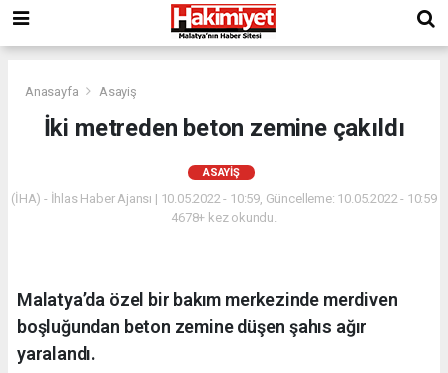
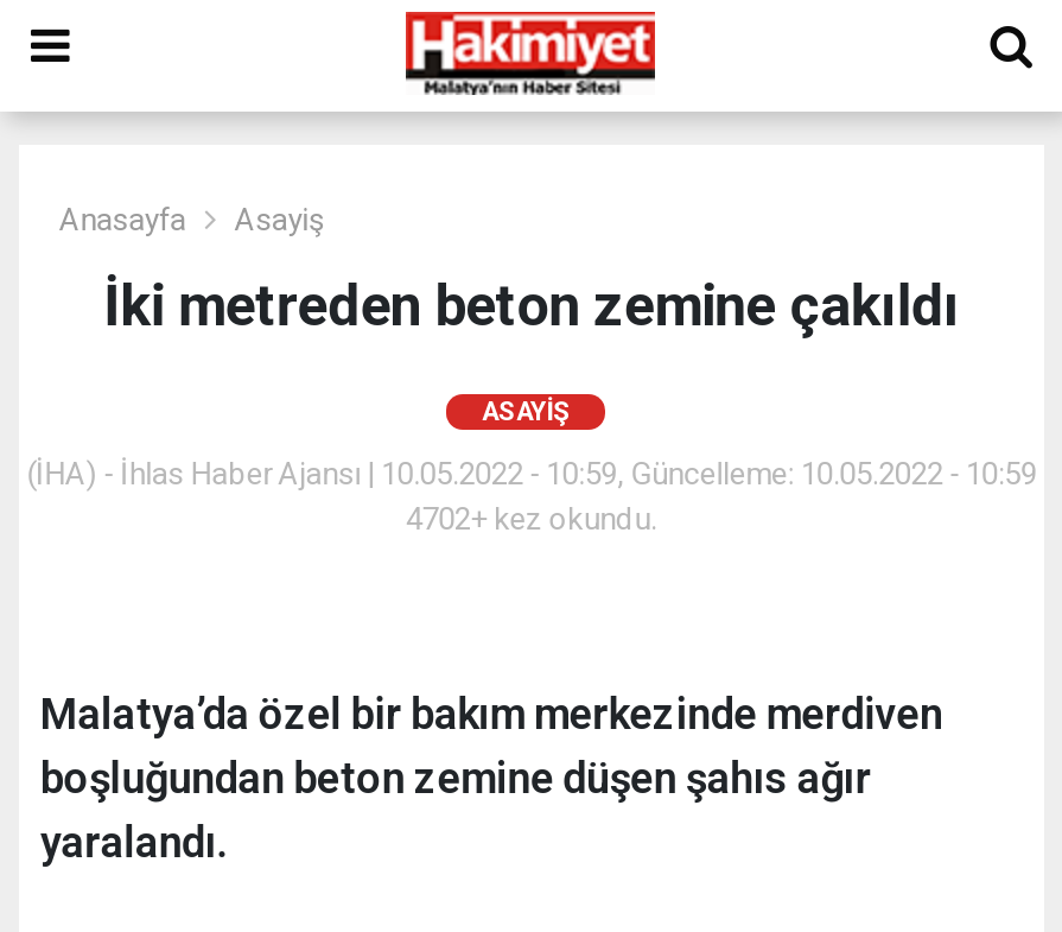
- 4678+ kez okundu.
+ 4702+ kez okundu.
